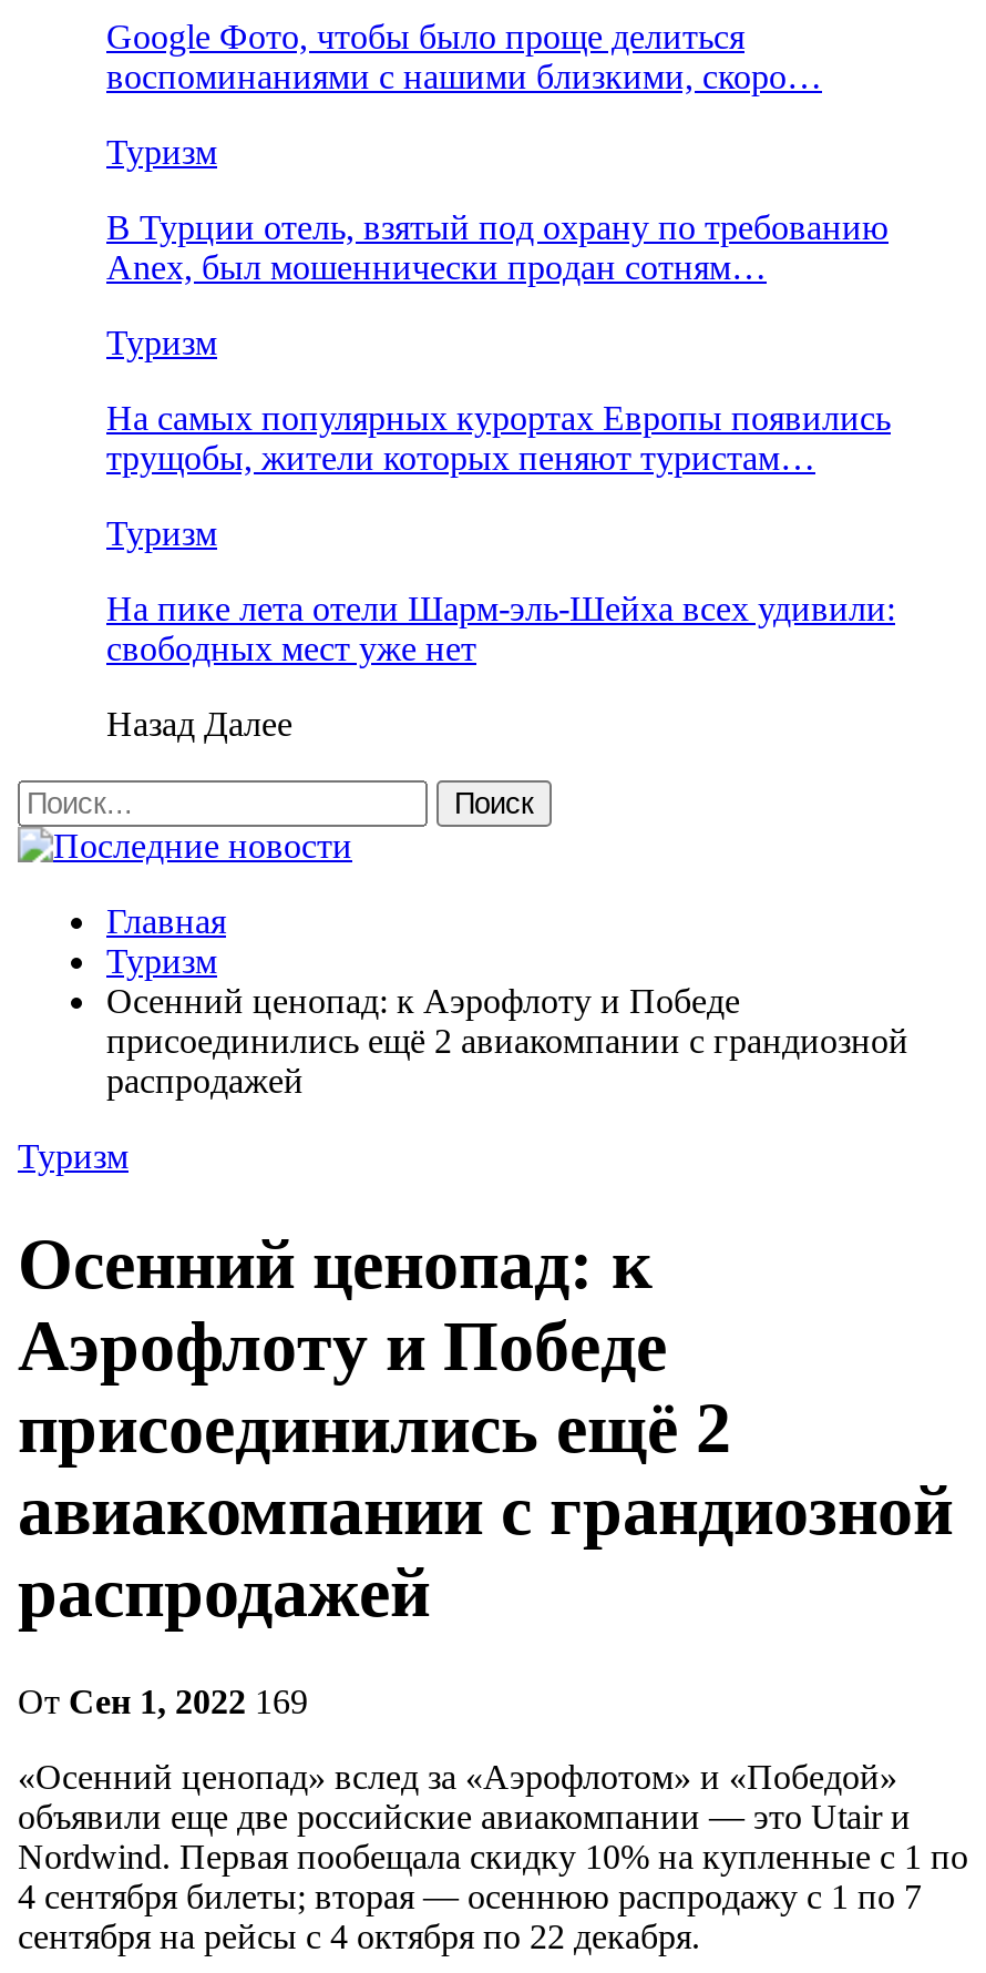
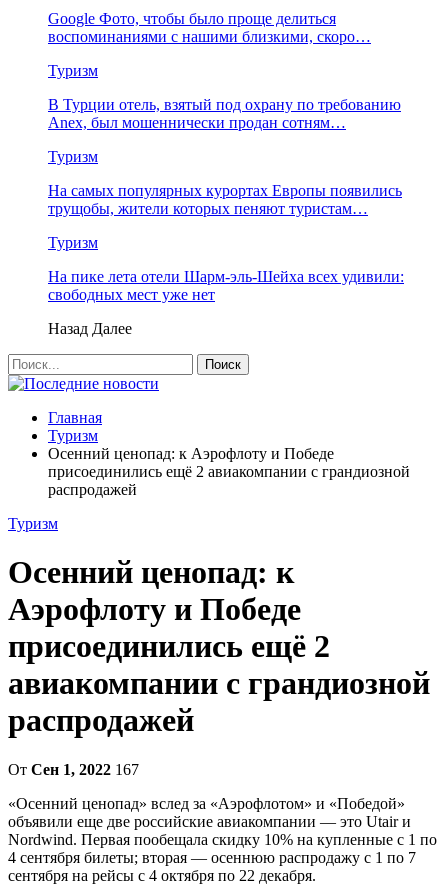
- От Сен 1, 2022 169
+ От Сен 1, 2022 167
